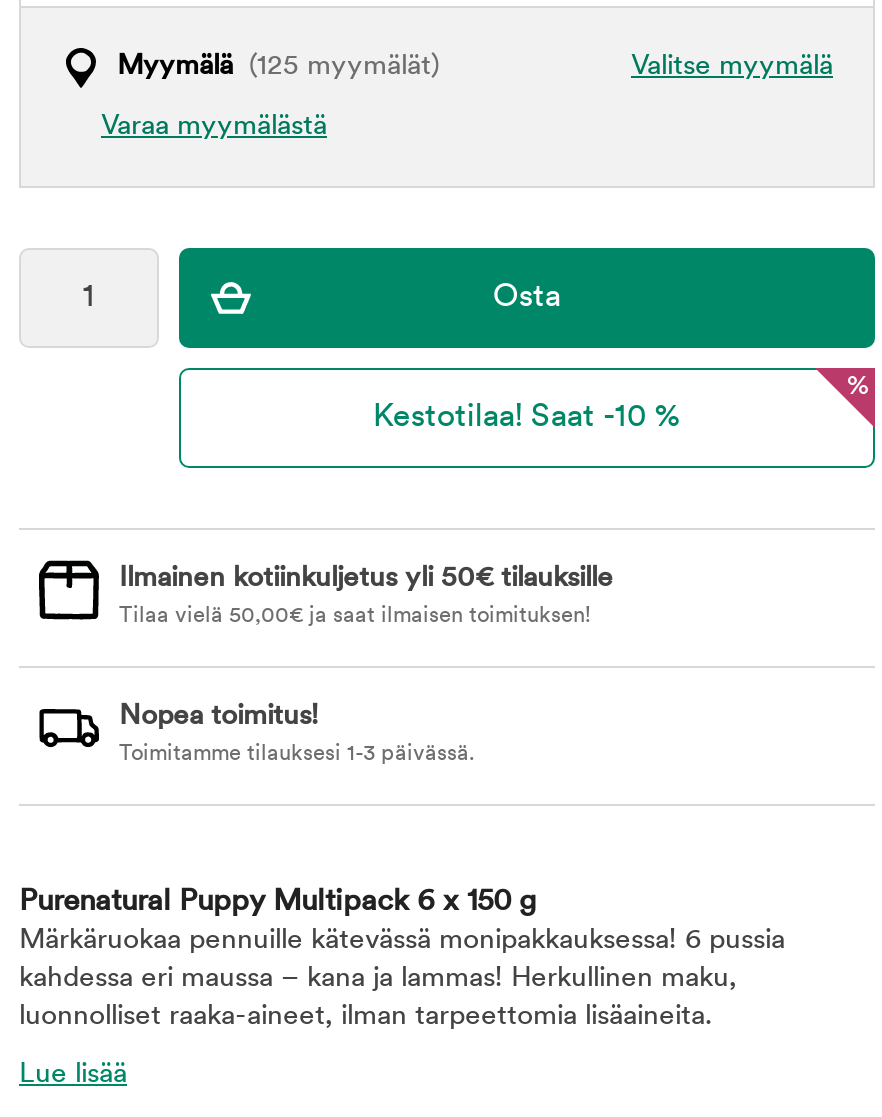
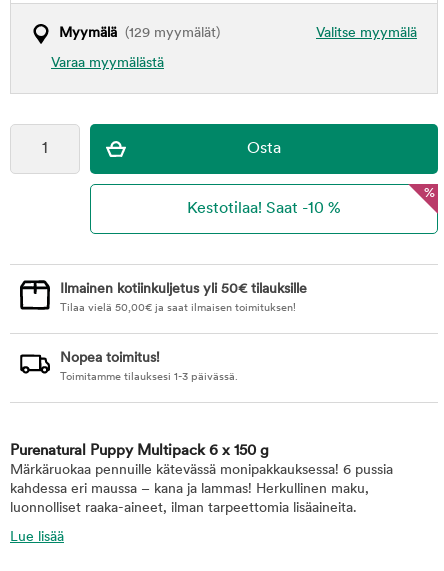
- Myymälä (125 myymälät)
+ Myymälä (129 myymälät)
